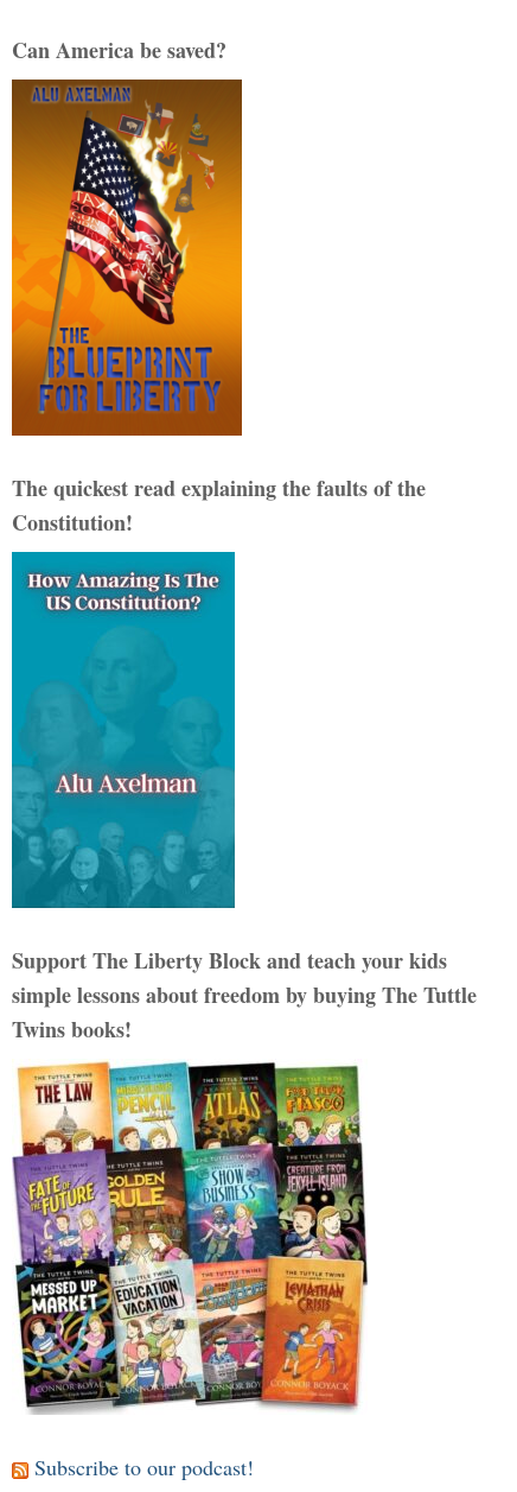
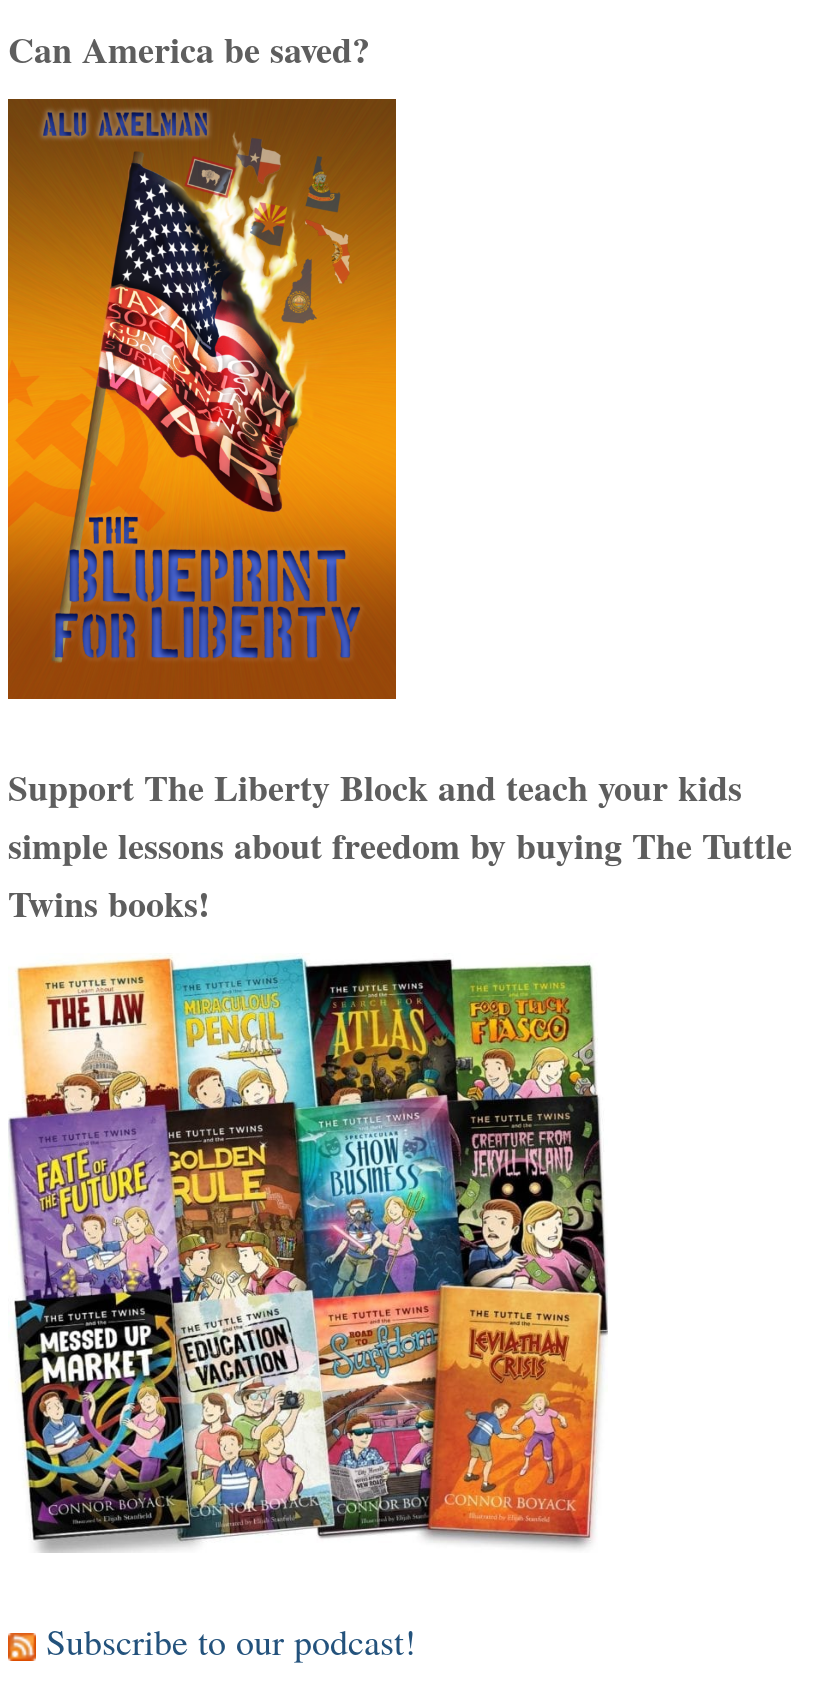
- The quickest read explaining the faults of the
- Constitution!

- [image]
